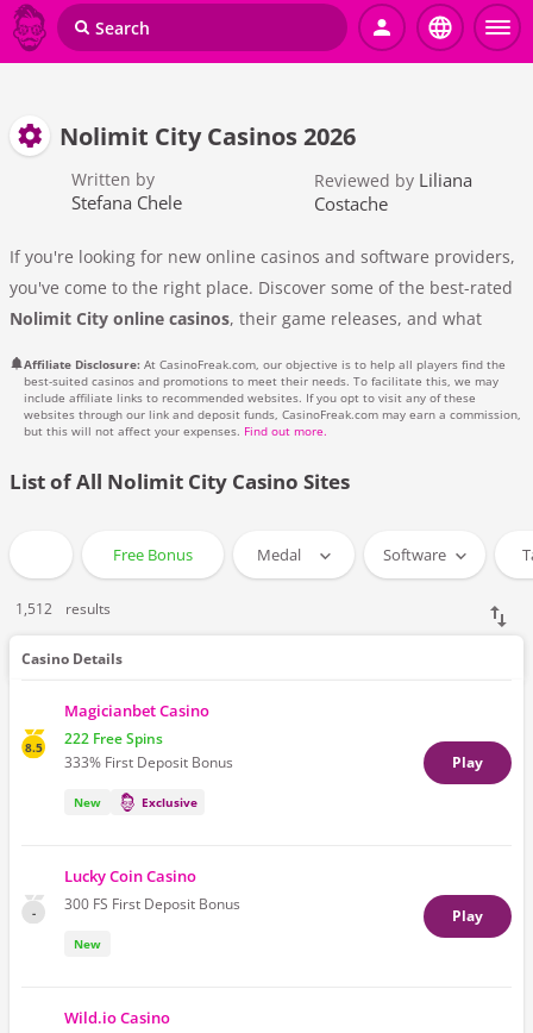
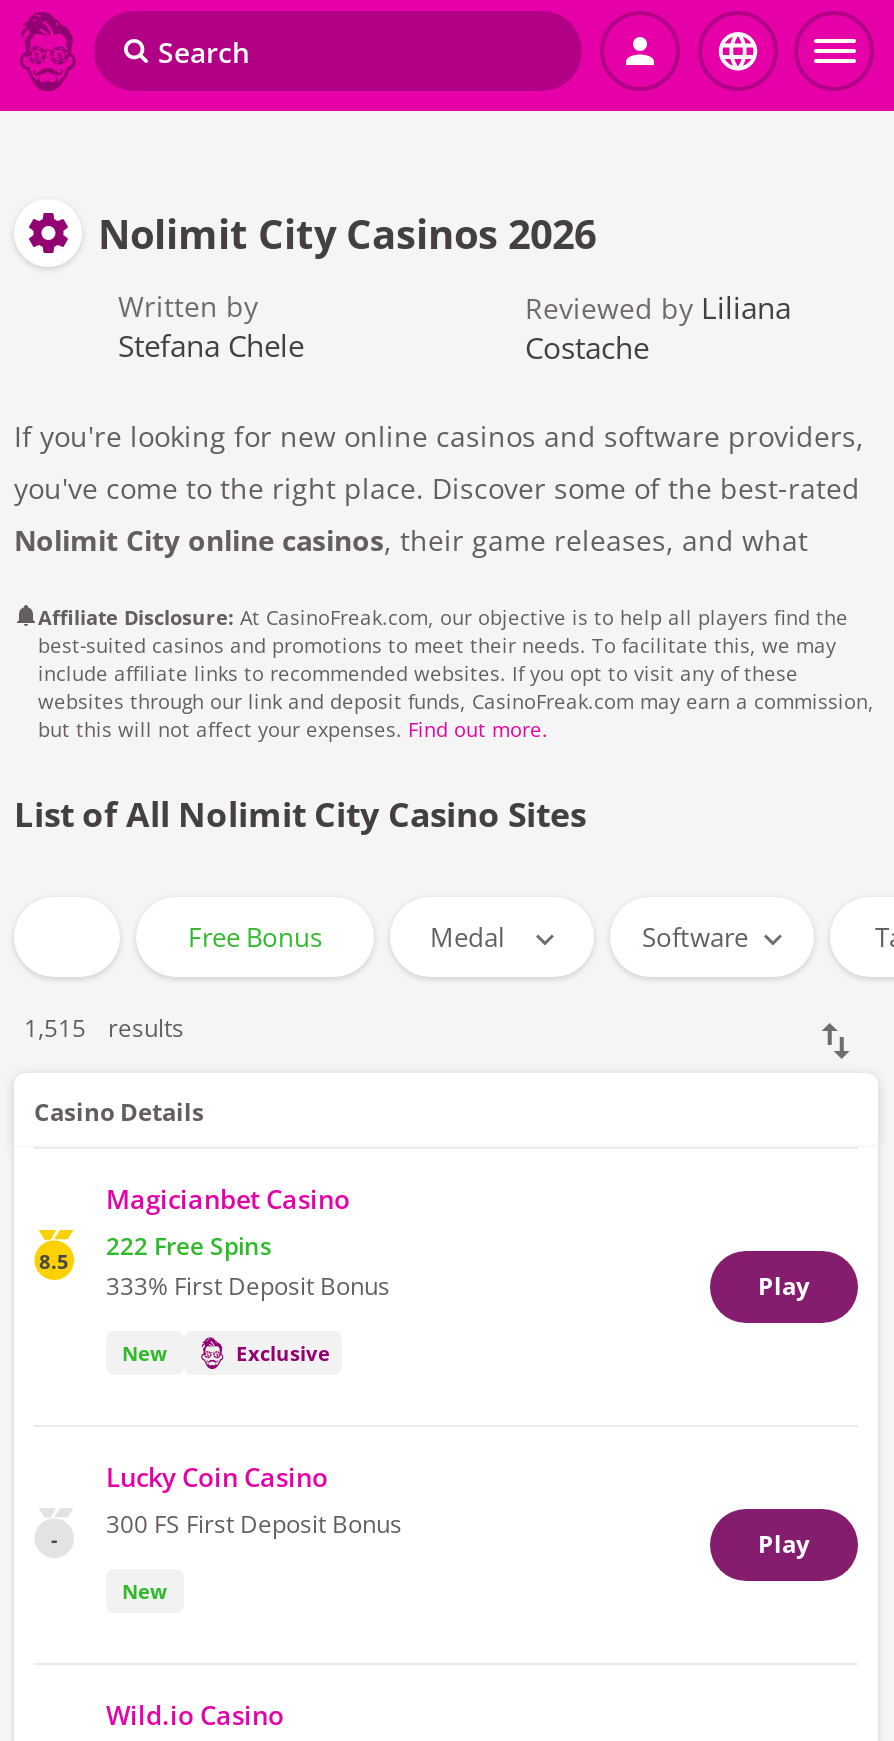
- 1,512 results
+ 1,515 results
